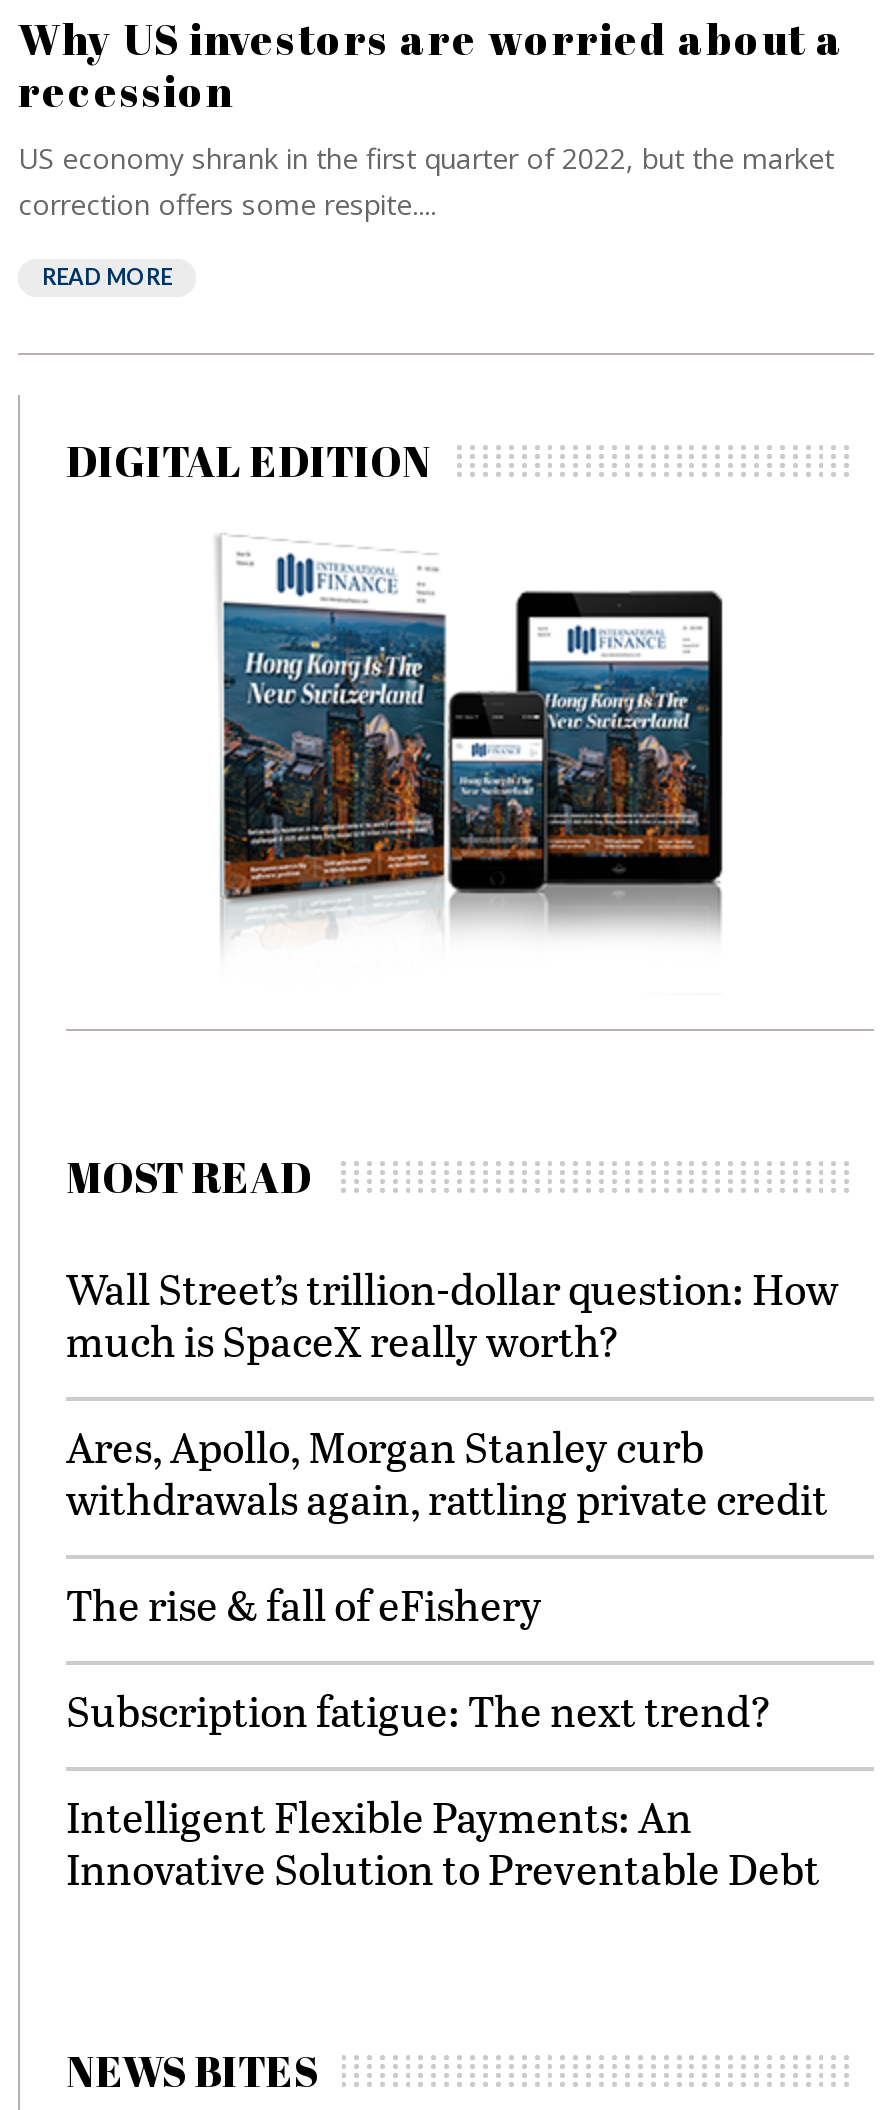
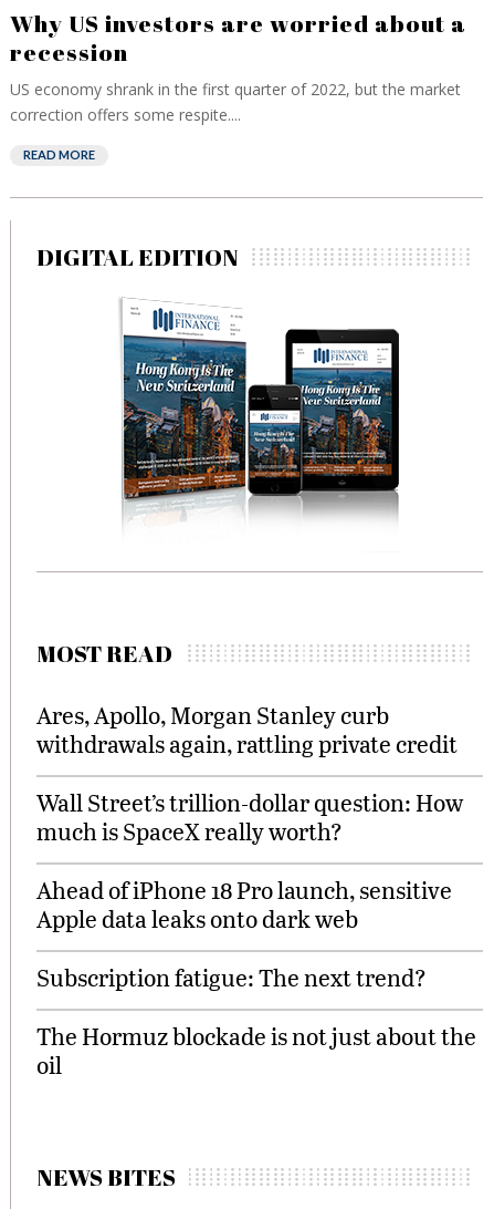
moved down: Wall Street’s trillion-dollar question: How | much is SpaceX really worth?

moved up: Ares, Apollo, Morgan Stanley curb | withdrawals again, rattling private credit

- The rise & fall of eFishery
+ Ahead of iPhone 18 Pro launch, sensitive
+ Apple data leaks onto dark web

- Intelligent Flexible Payments: An
- Innovative Solution to Preventable Debt
+ The Hormuz blockade is not just about the
+ oil
